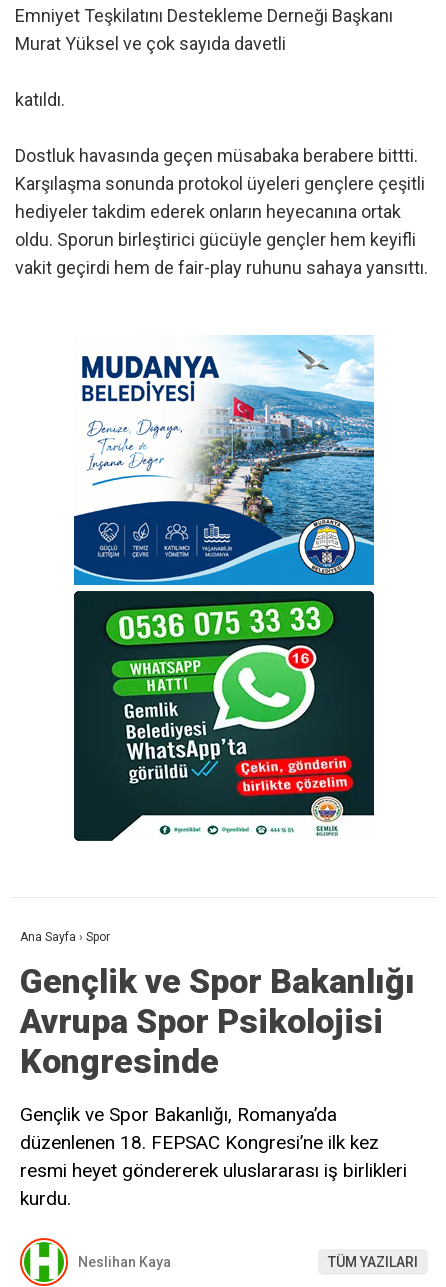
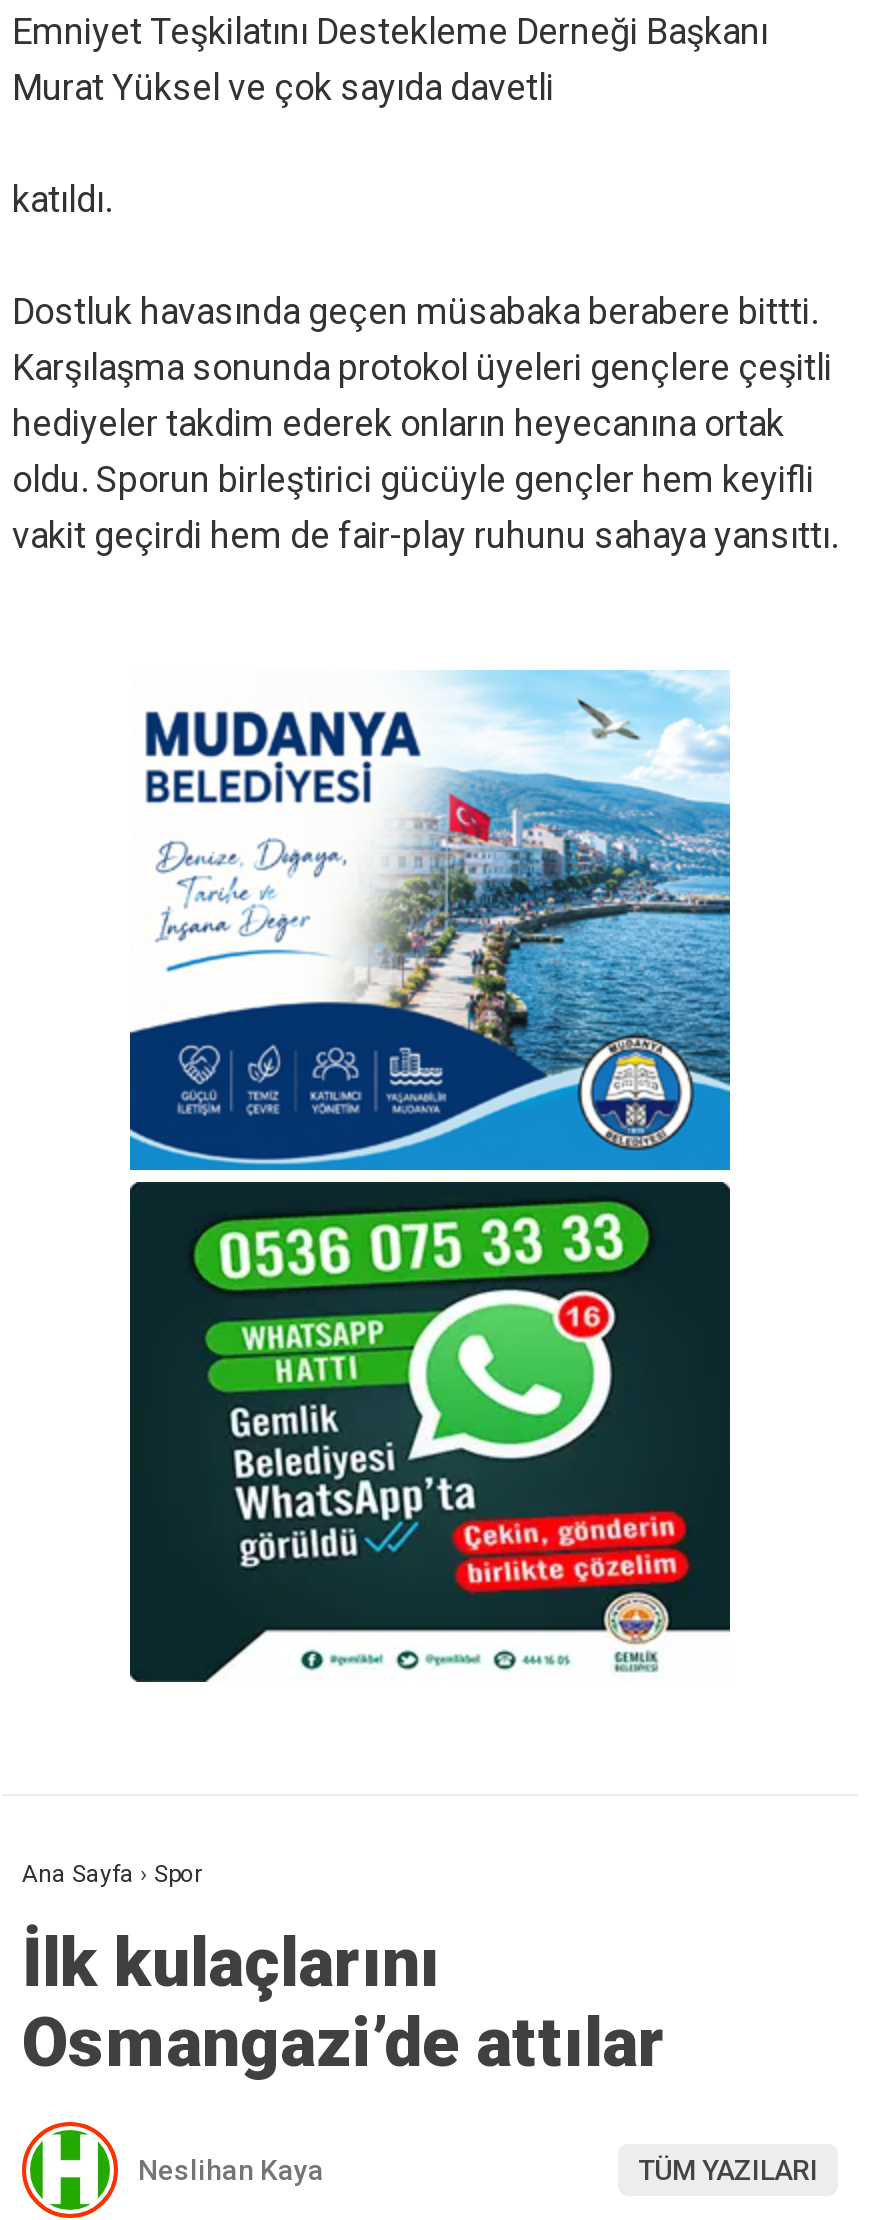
- Gençlik ve Spor Bakanlığı
- Avrupa Spor Psikolojisi
- Kongresinde
- Gençlik ve Spor Bakanlığı, Romanya’da
- düzenlenen 18. FEPSAC Kongresi’ne ilk kez
- resmi heyet göndererek uluslararası iş birlikleri
- kurdu.
+ İlk kulaçlarını
+ Osmangazi’de attılar
